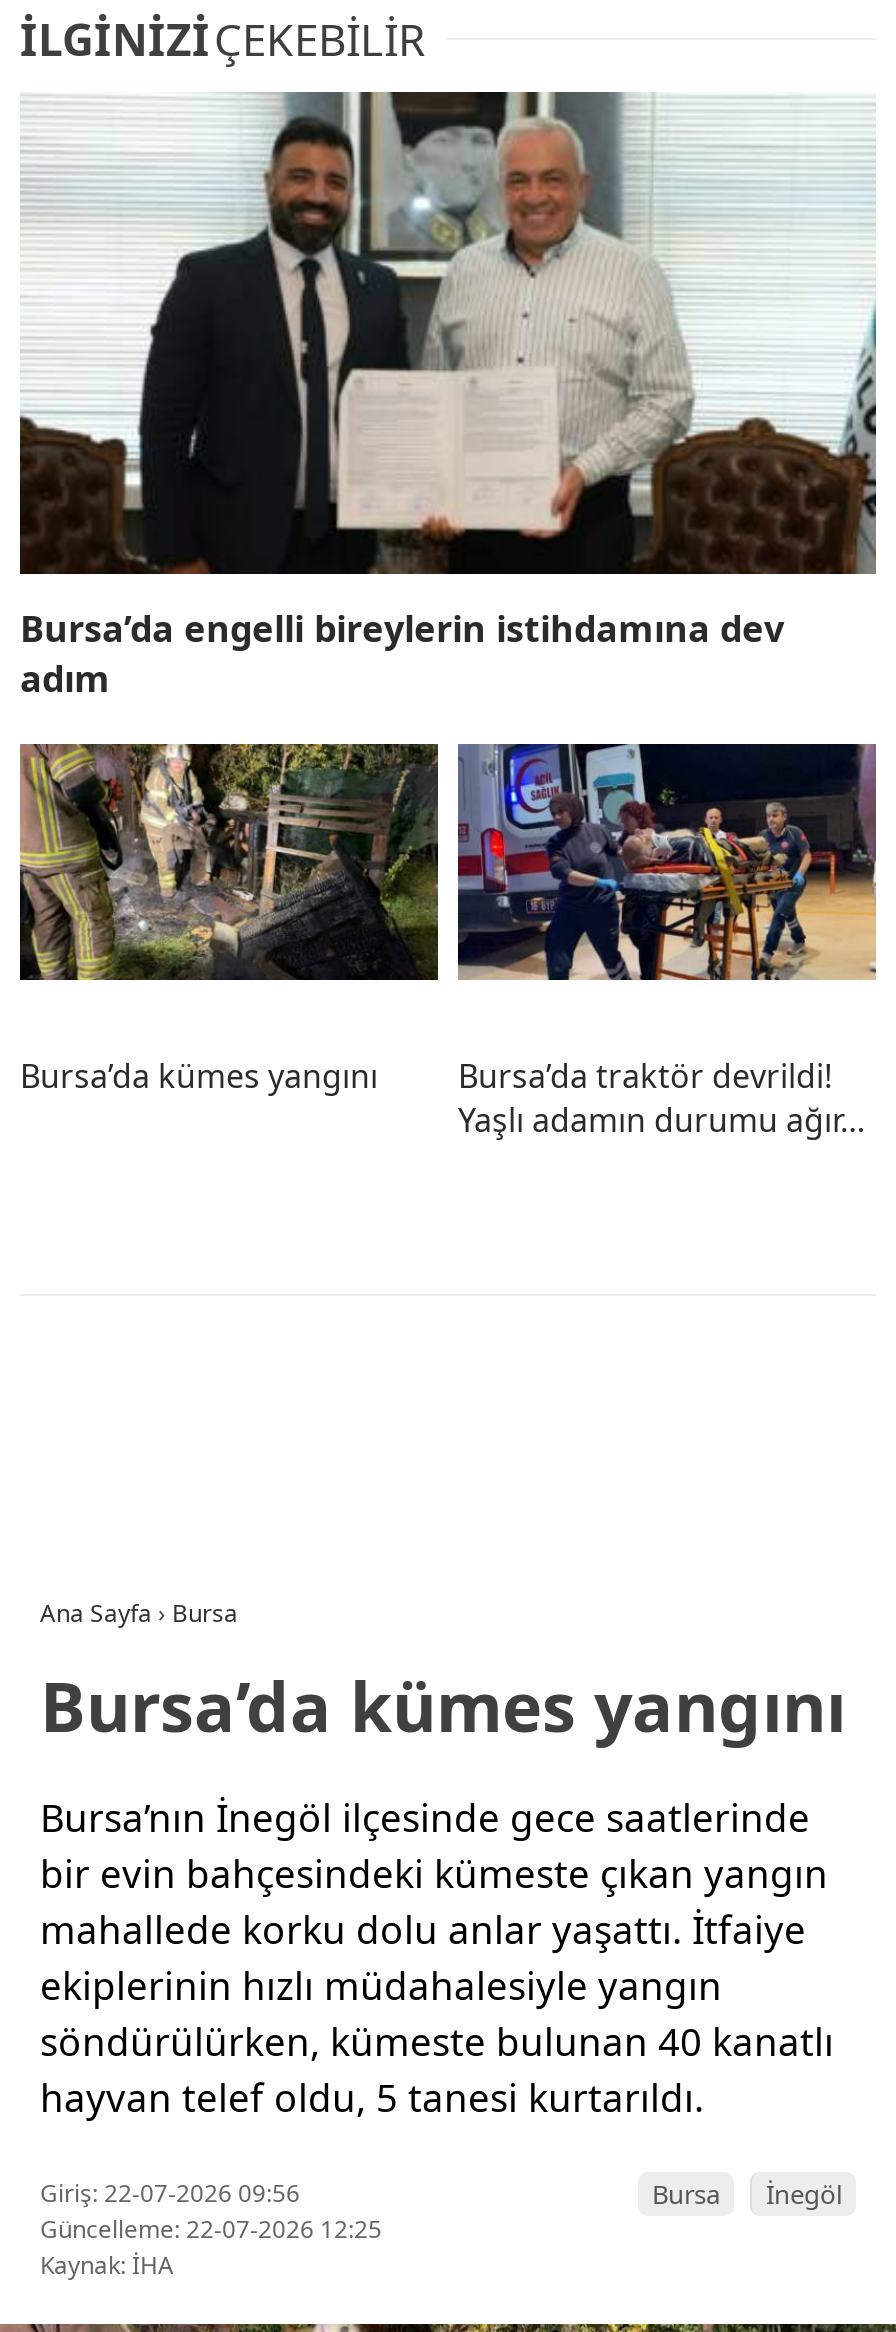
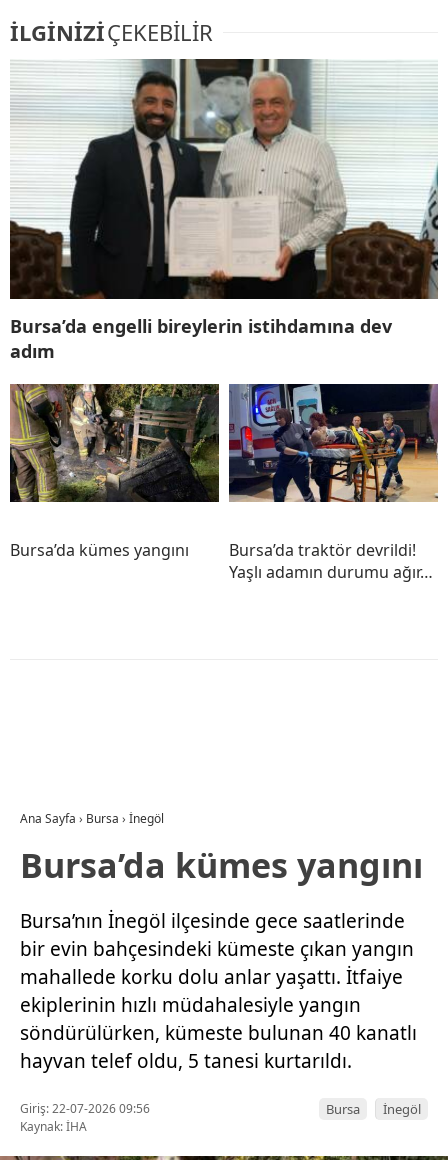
- Ana Sayfa › Bursa
+ Ana Sayfa › Bursa › İnegöl

- Güncelleme: 22-07-2026 12:25
